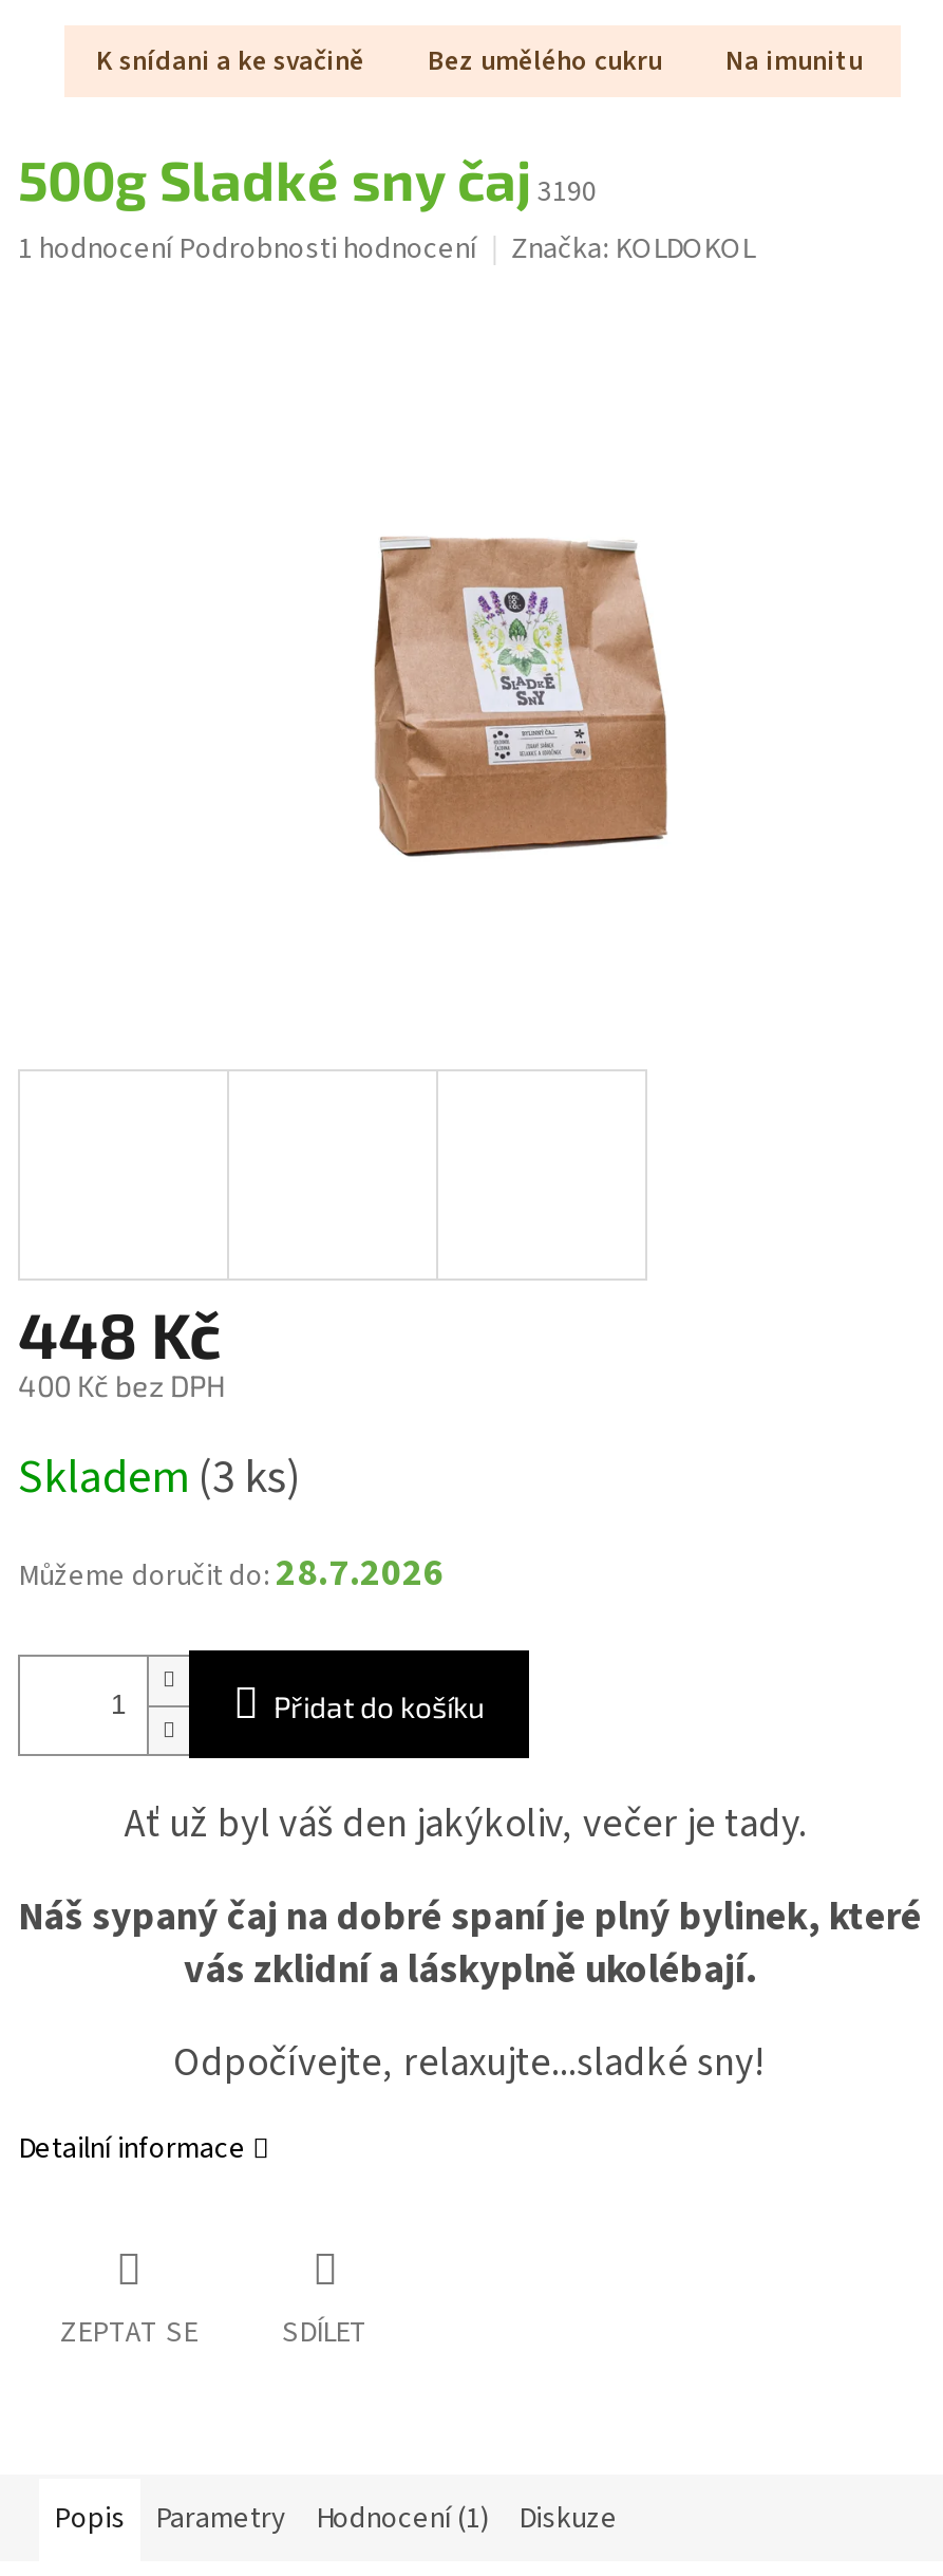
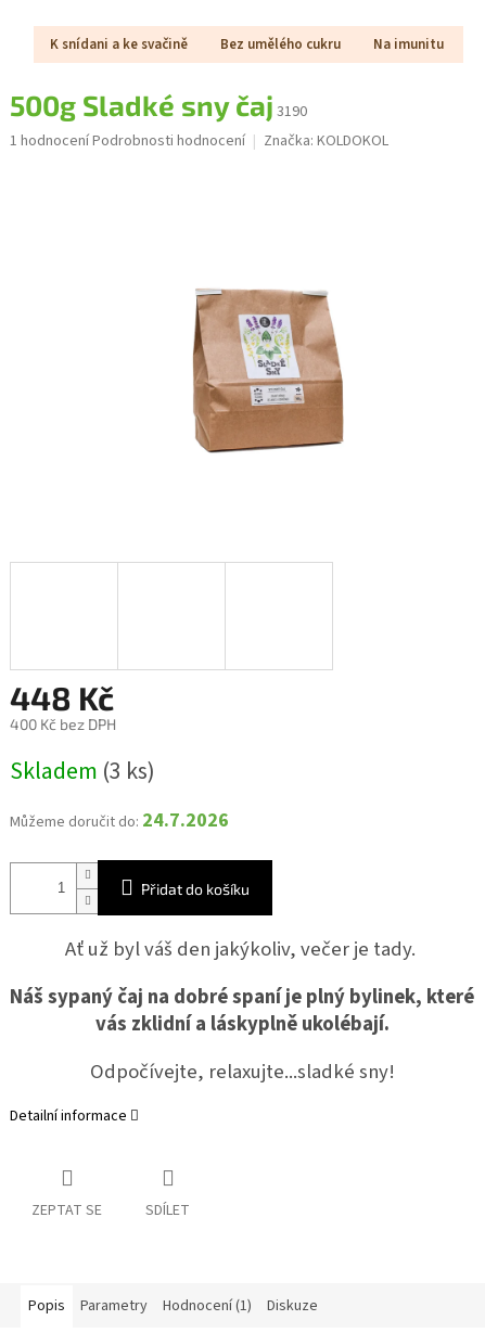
- Můžeme doručit do: 28.7.2026
+ Můžeme doručit do: 24.7.2026
